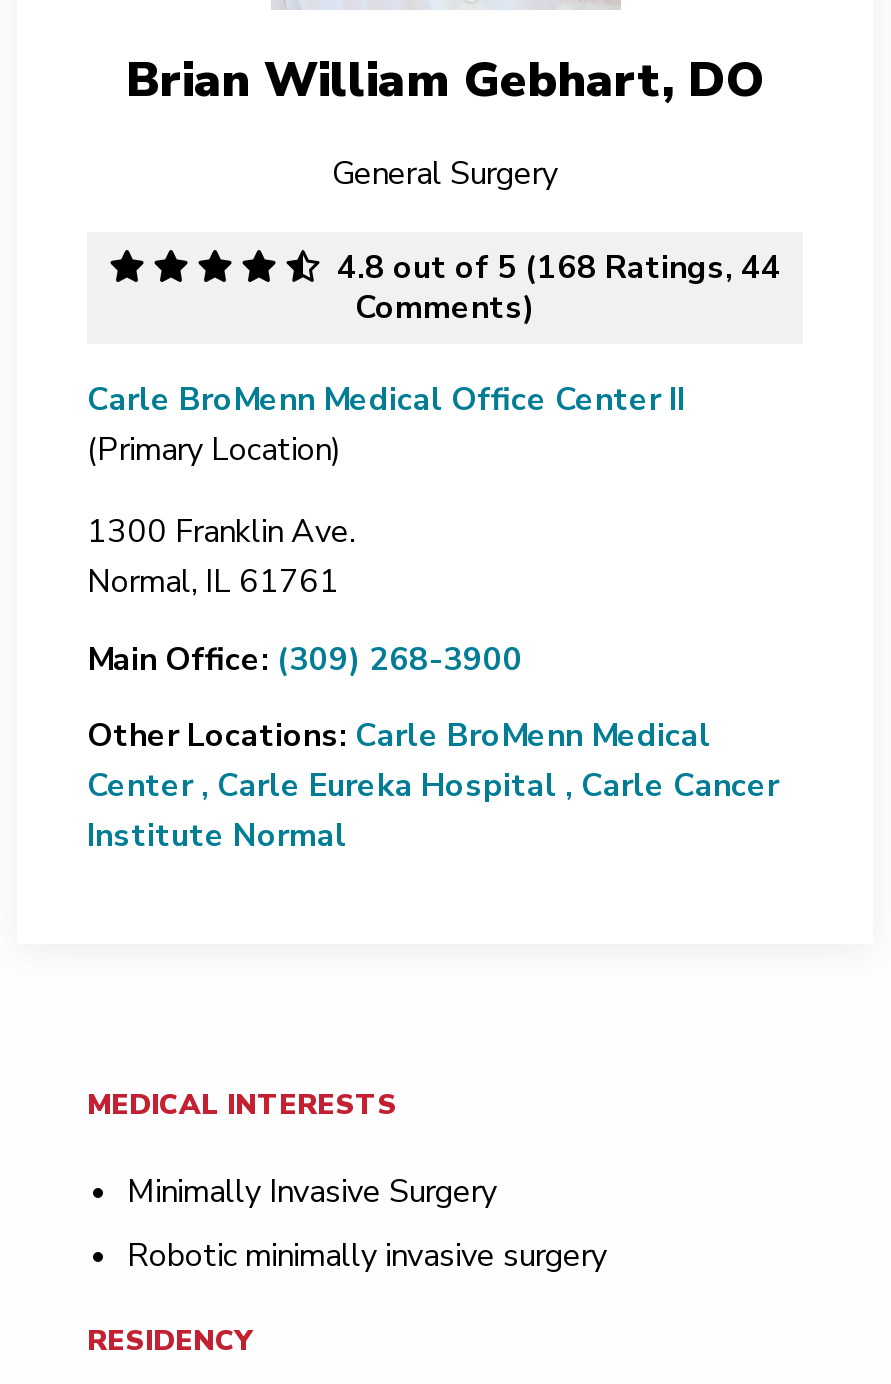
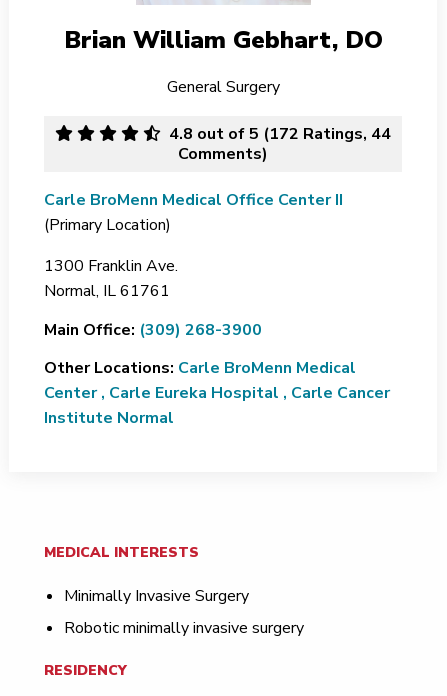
- 4.8 out of 5 (168 Ratings, 44
+ 4.8 out of 5 (172 Ratings, 44
